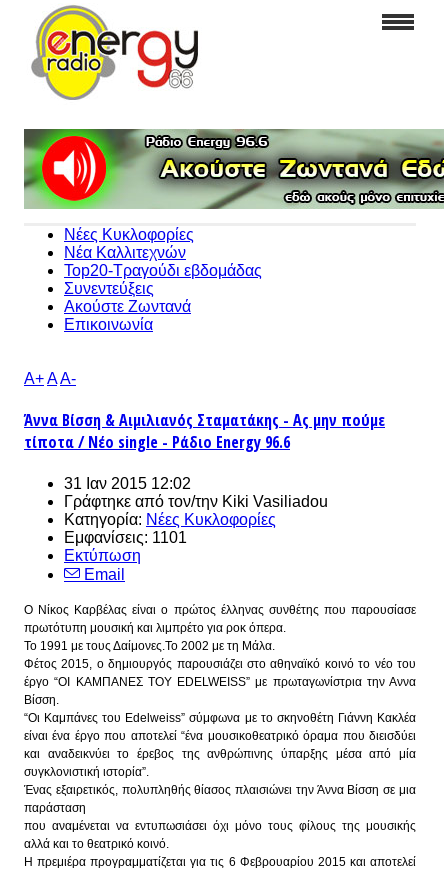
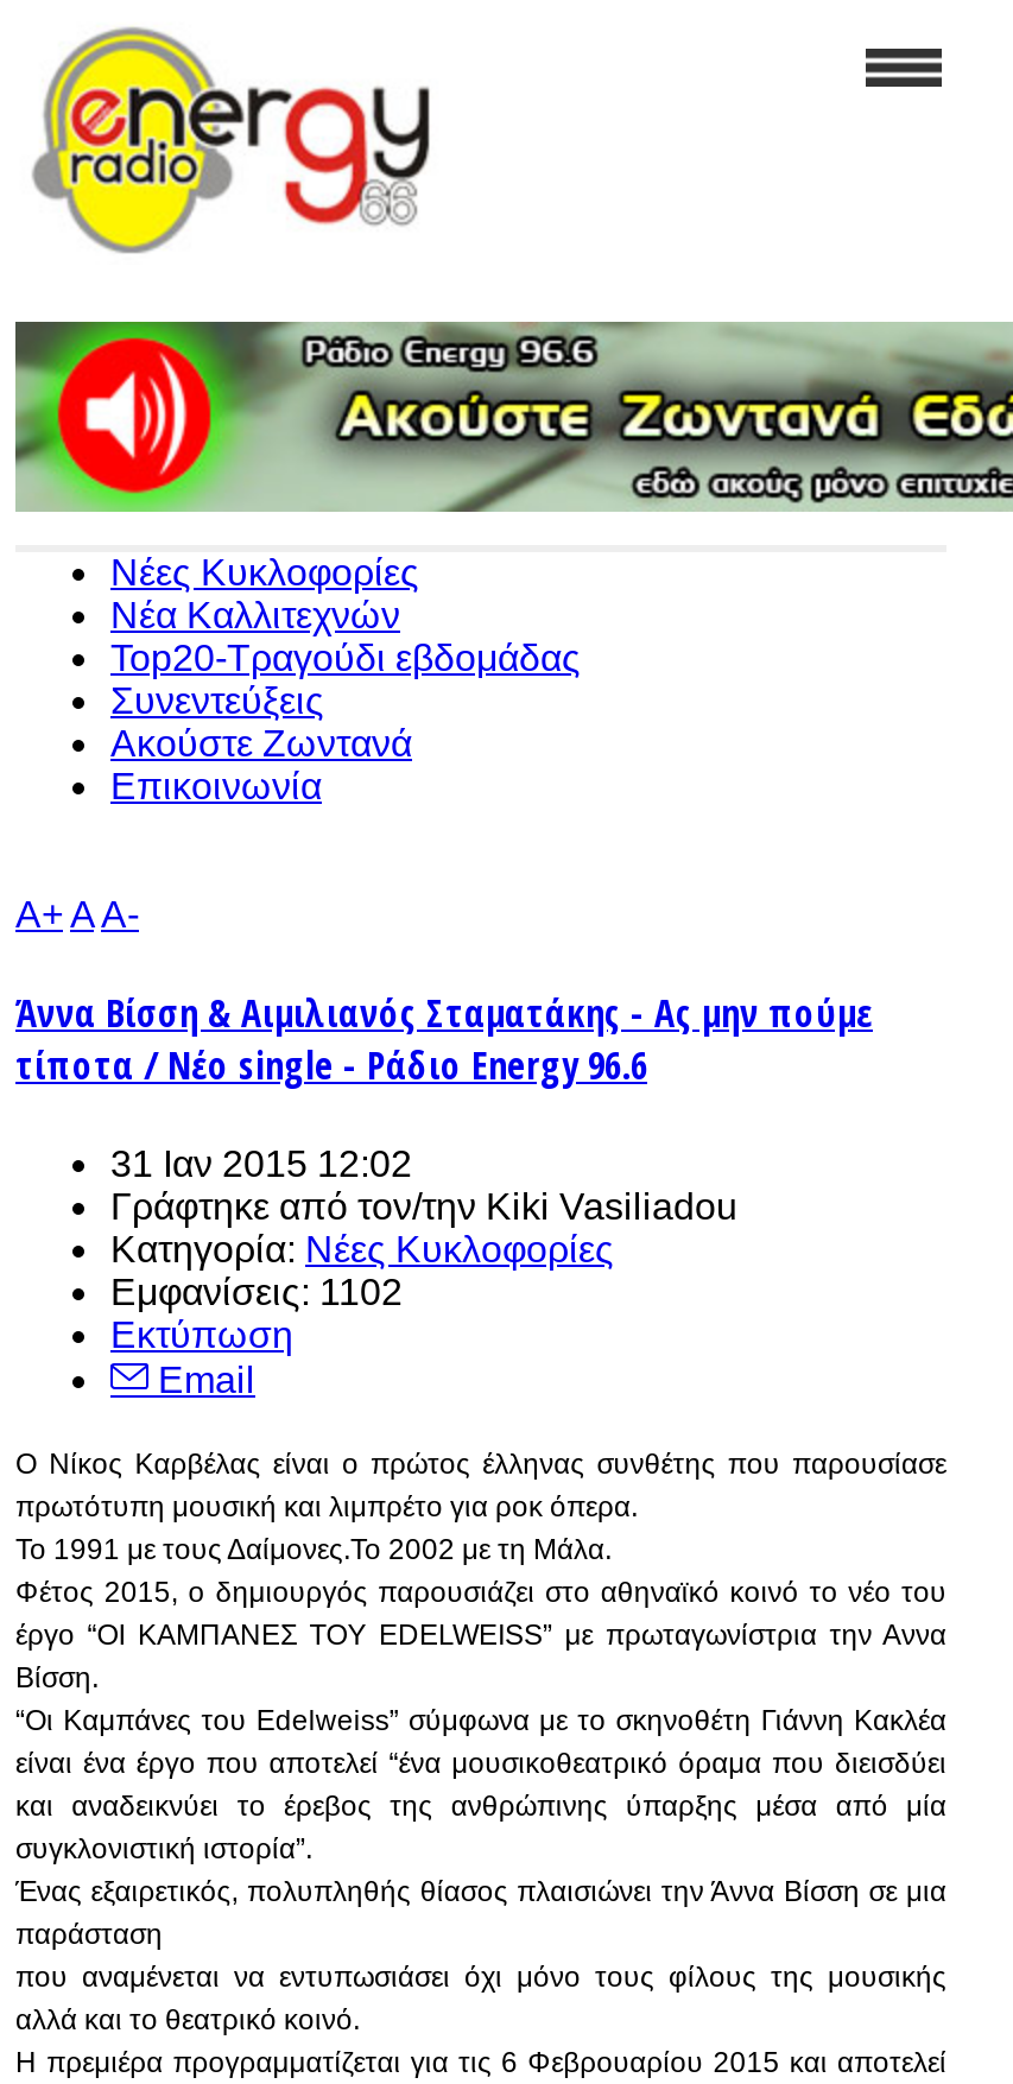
- Εμφανίσεις: 1101
+ Εμφανίσεις: 1102
